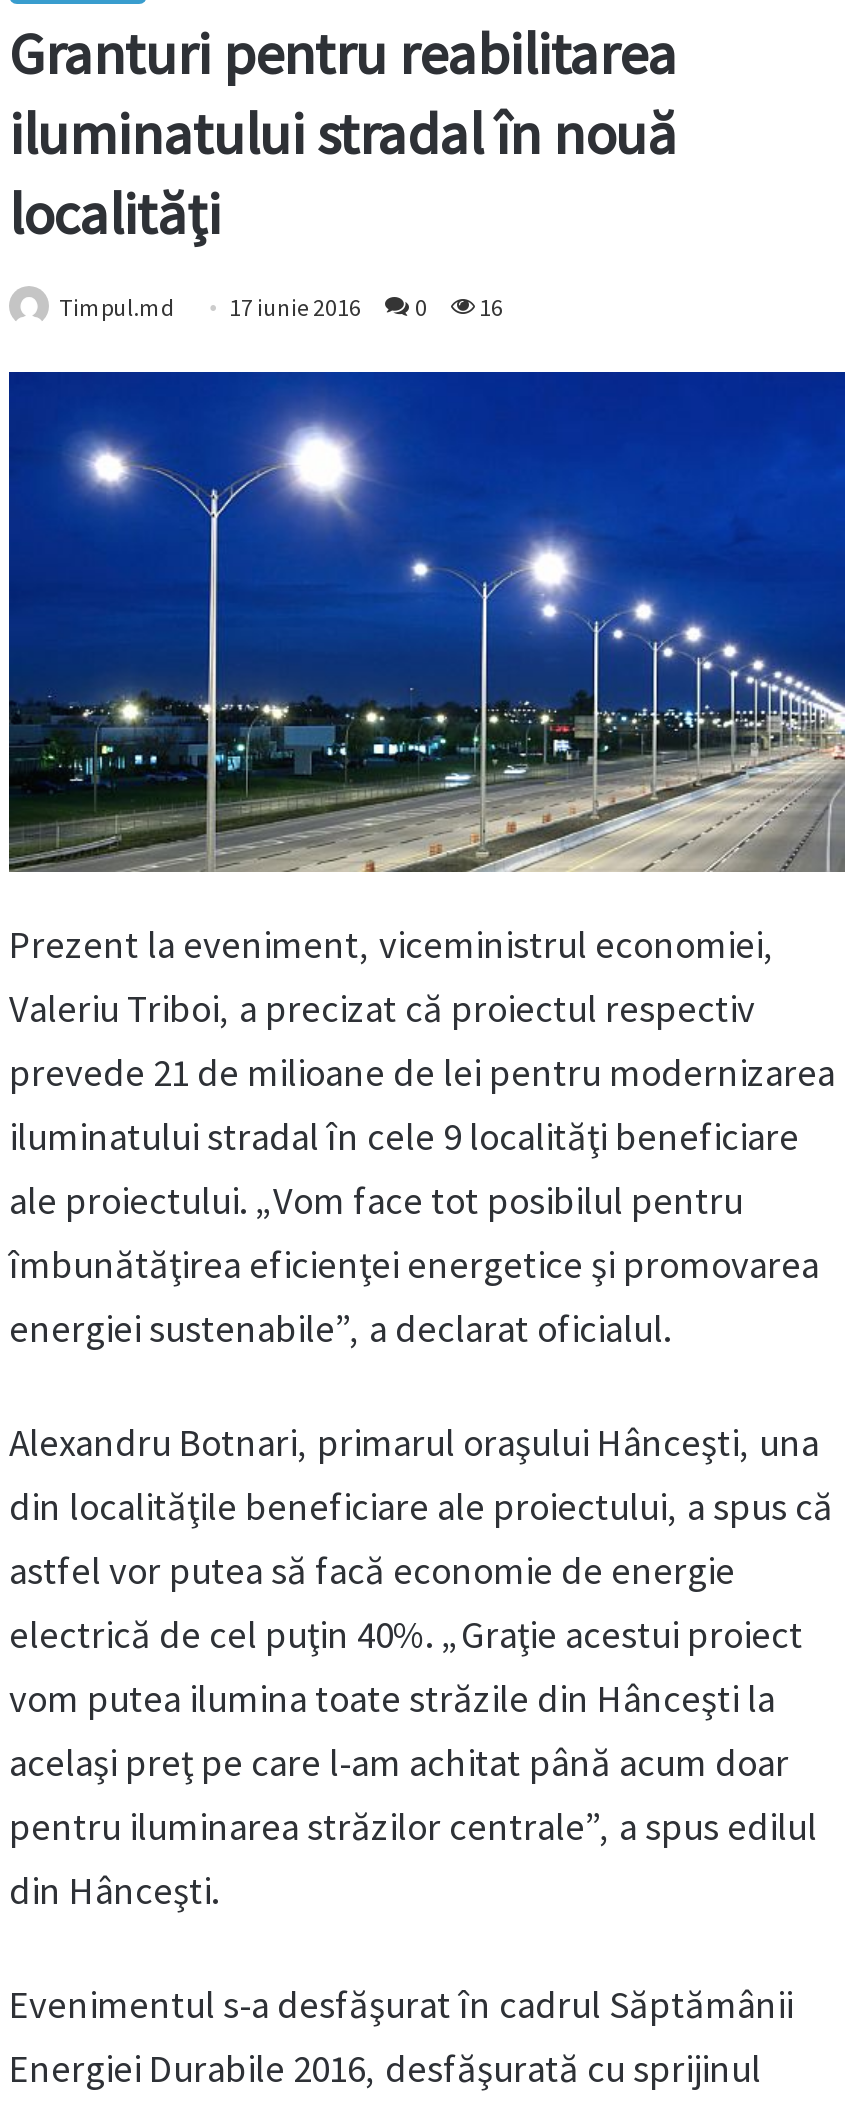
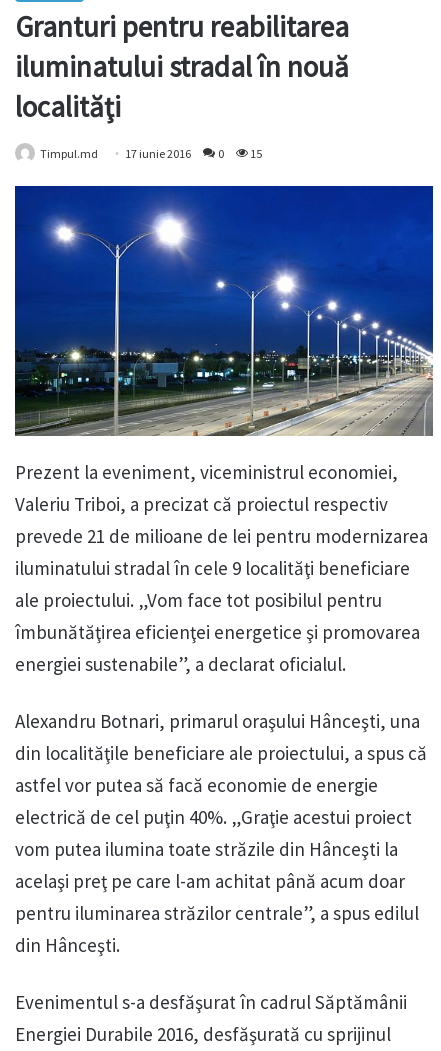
- Timpul.md 17 iunie 2016 0 16
+ Timpul.md 17 iunie 2016 0 15
